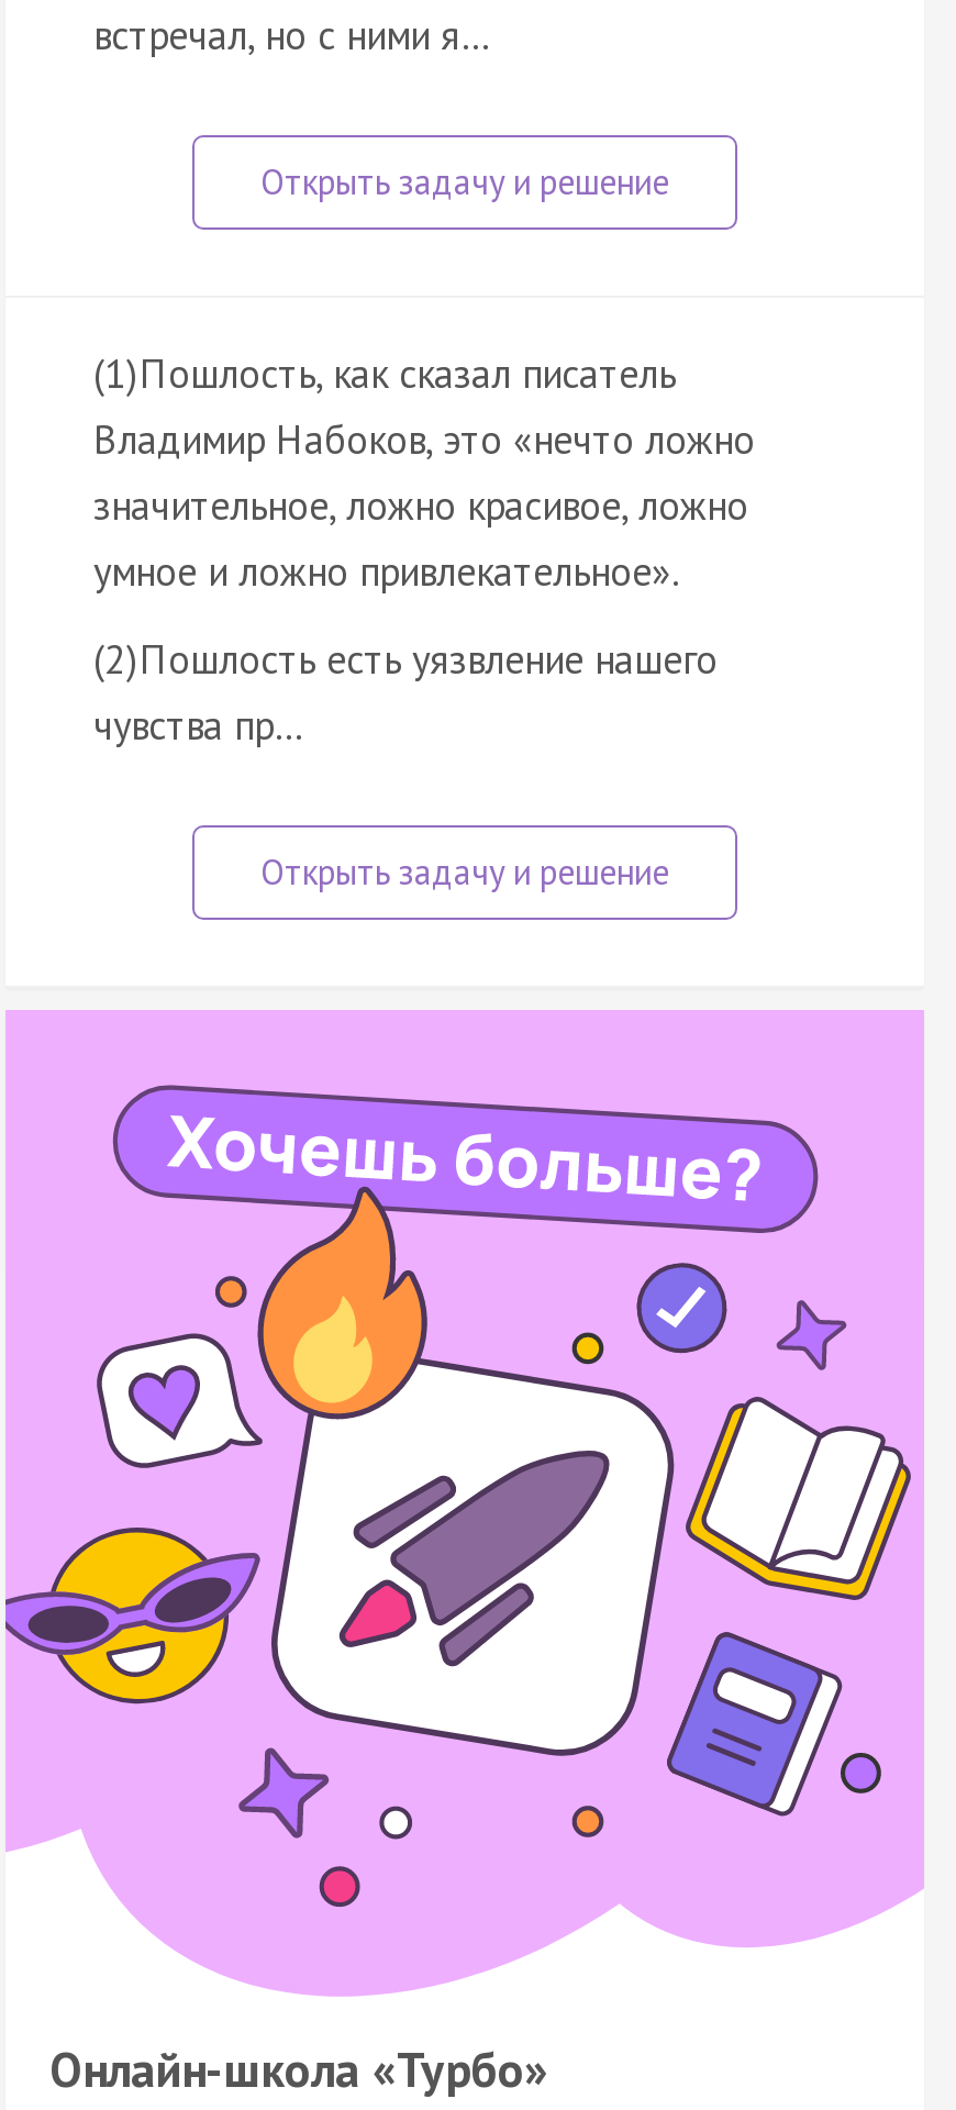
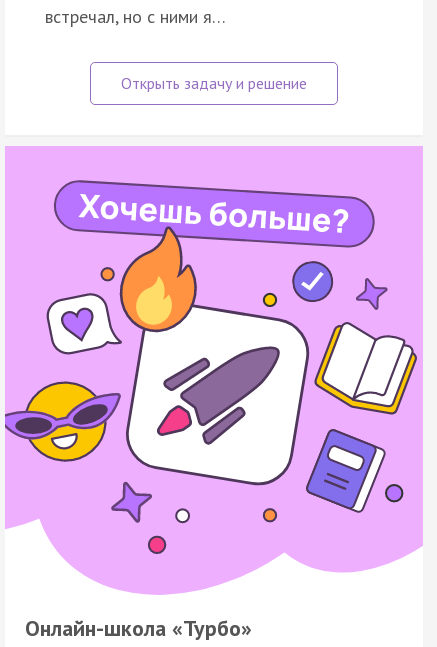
- (1)Пошлость, как сказал писатель
- Владимир Набоков, это «нечто ложно
- значительное, ложно красивое, ложно
- умное и ложно привлекательное».
- (2)Пошлость есть уязвление нашего
- чувства пр…
